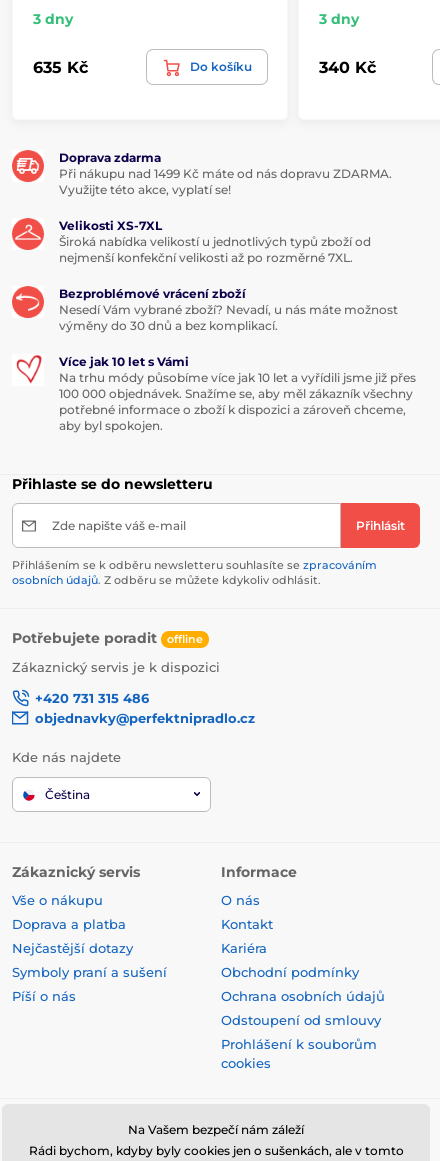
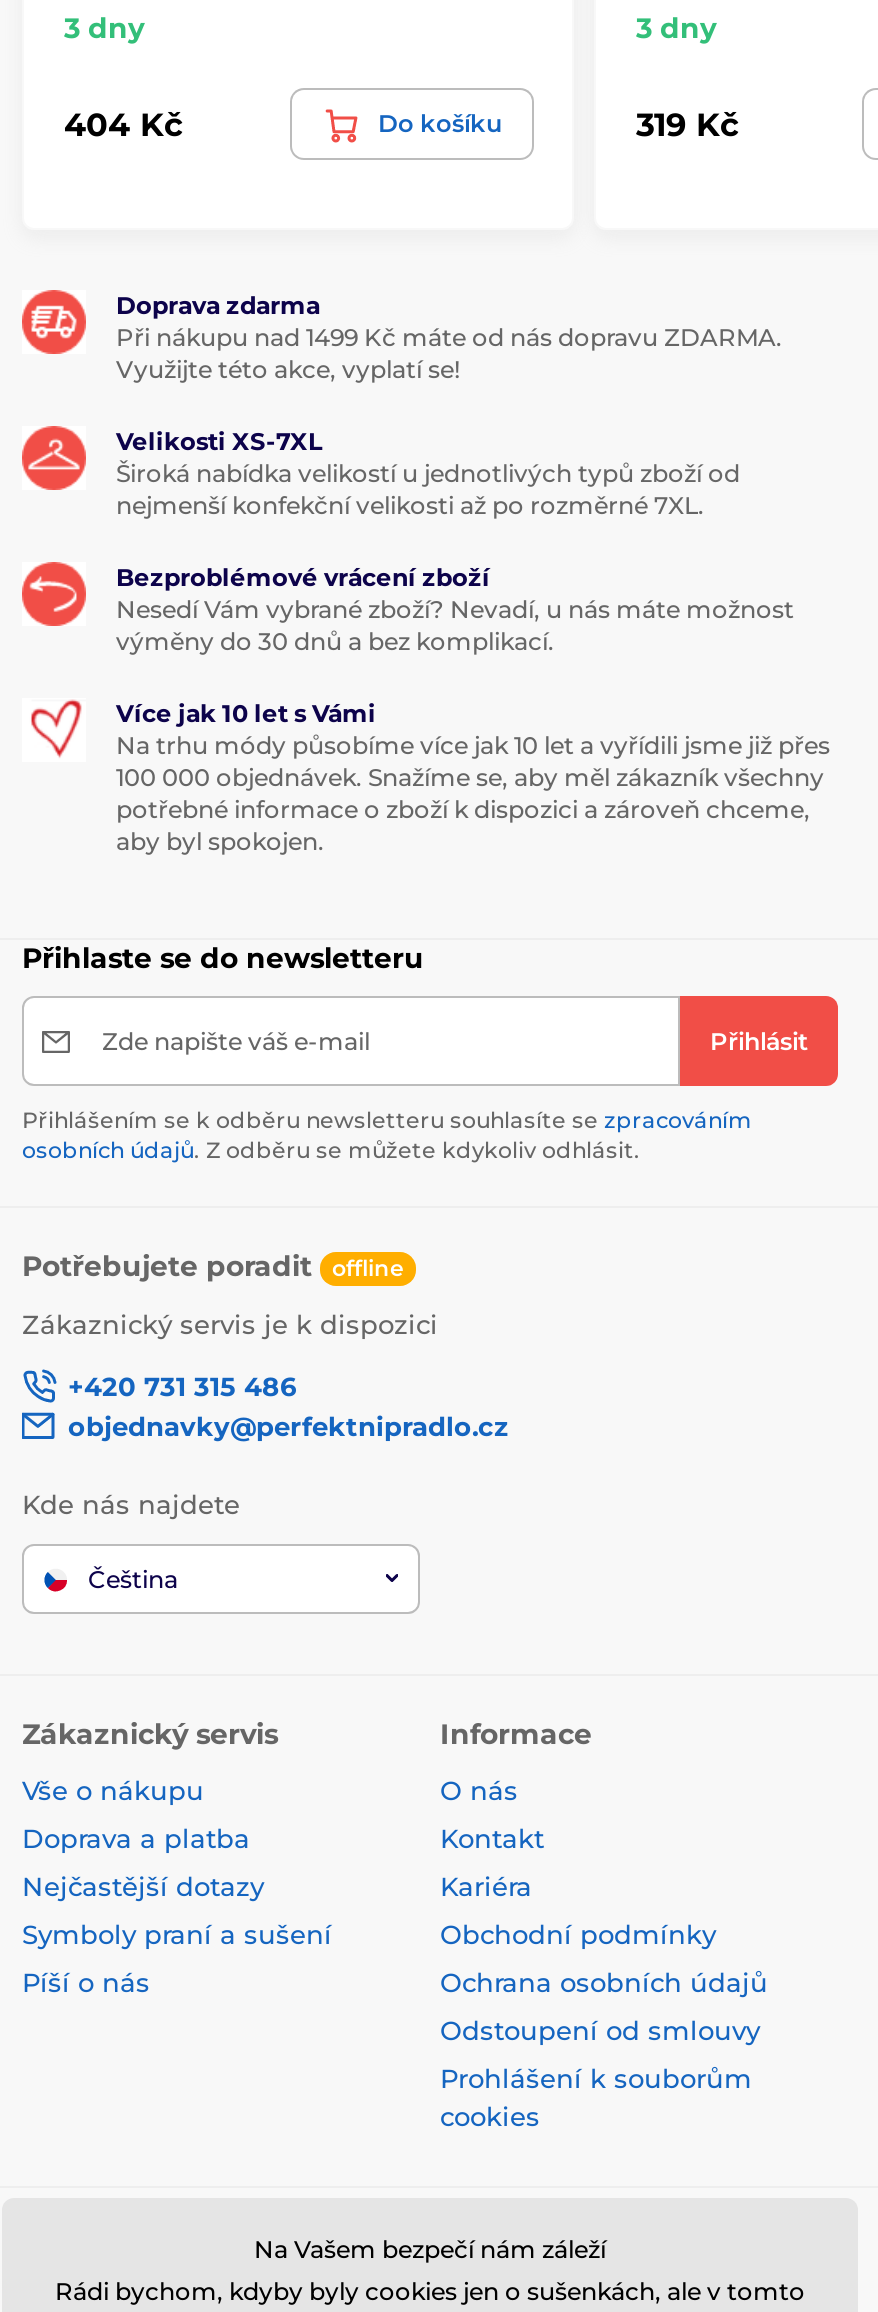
- 635 Kč
+ 404 Kč

- 340 Kč
+ 319 Kč
